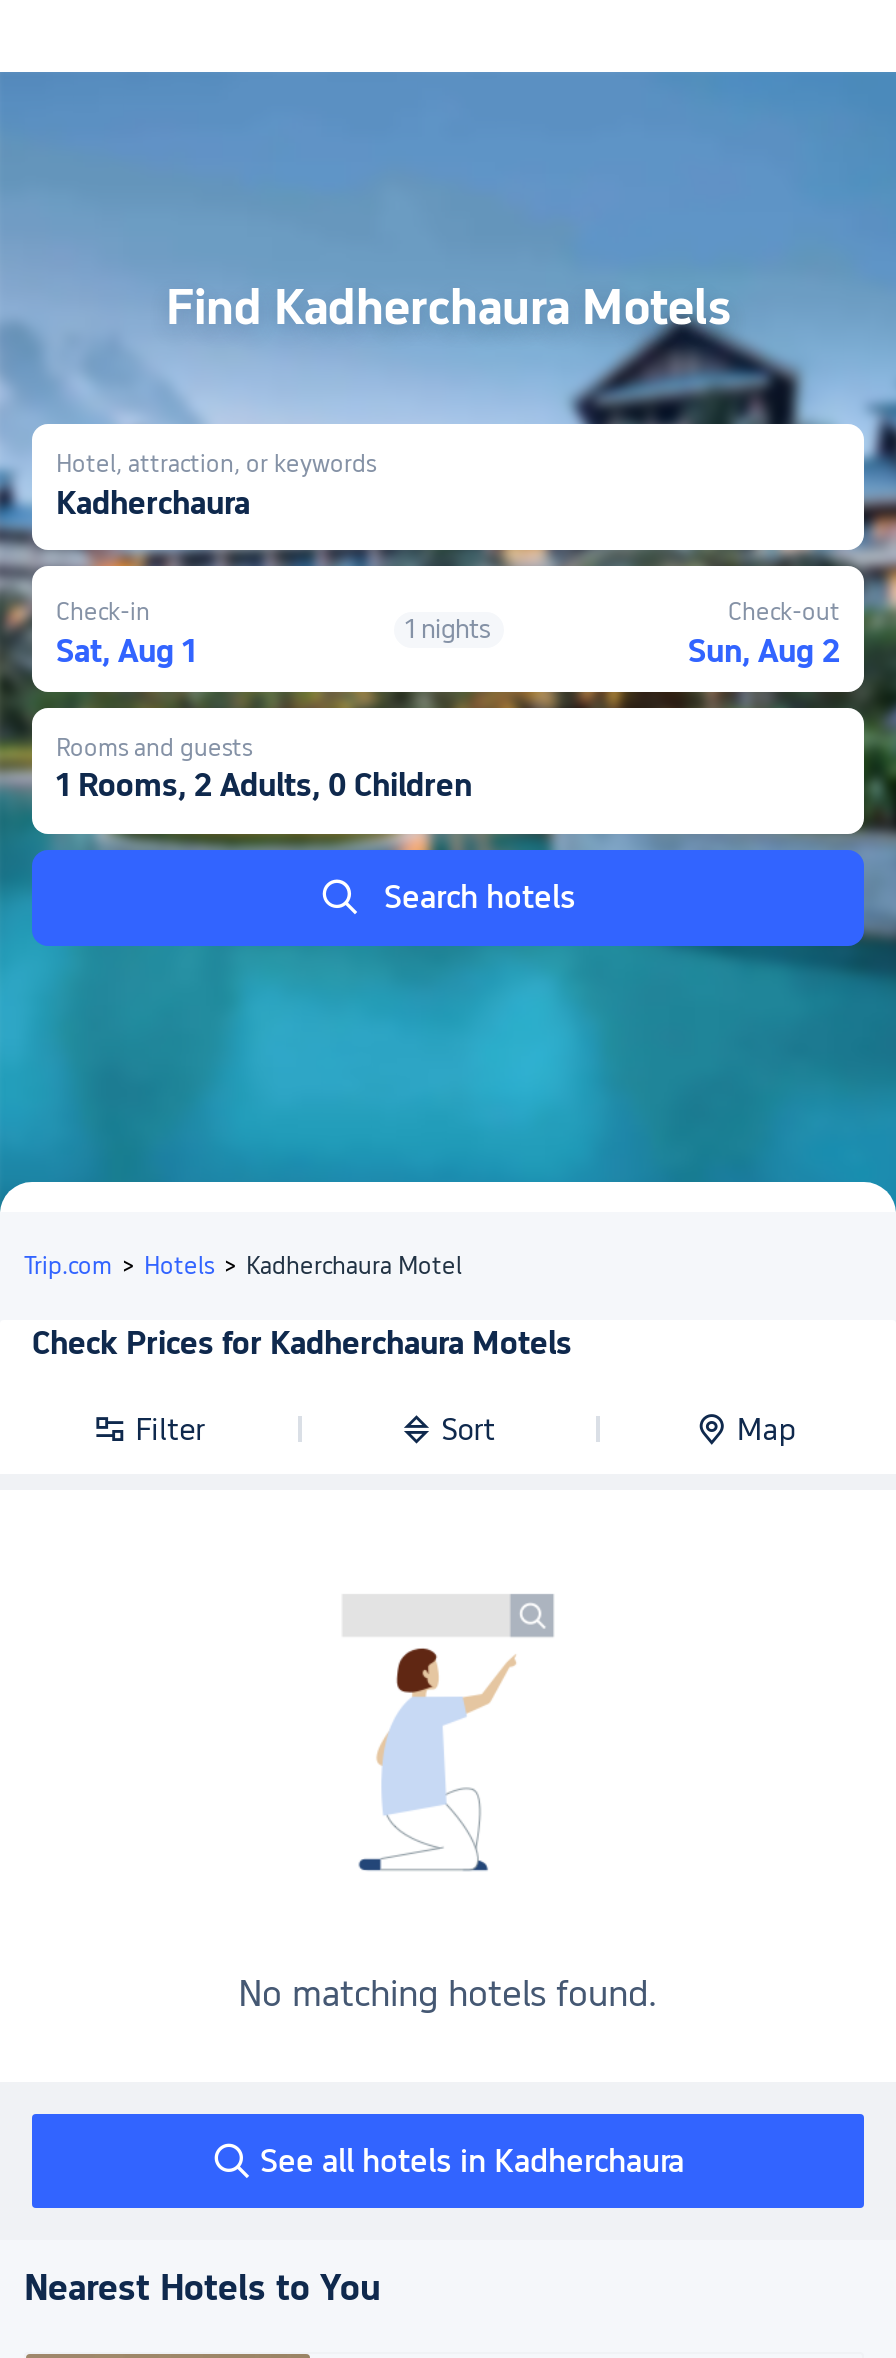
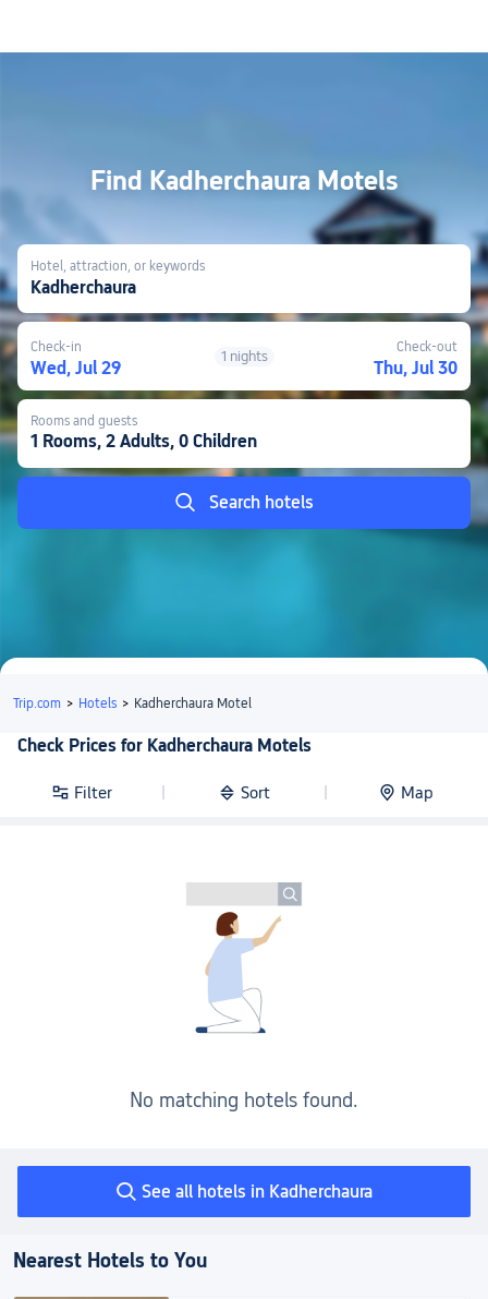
- Sat, Aug 1
+ Wed, Jul 29

- Sun, Aug 2
+ Thu, Jul 30
